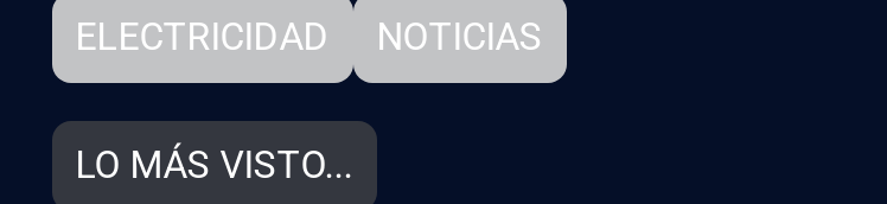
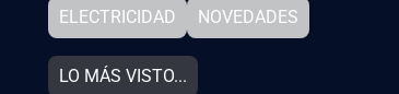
- NOTICIAS
+ NOVEDADES
